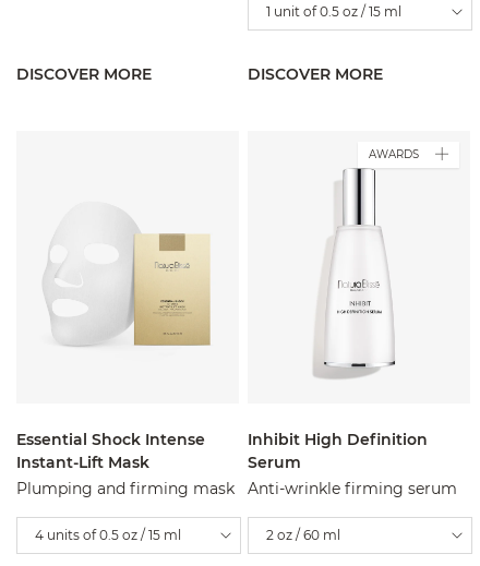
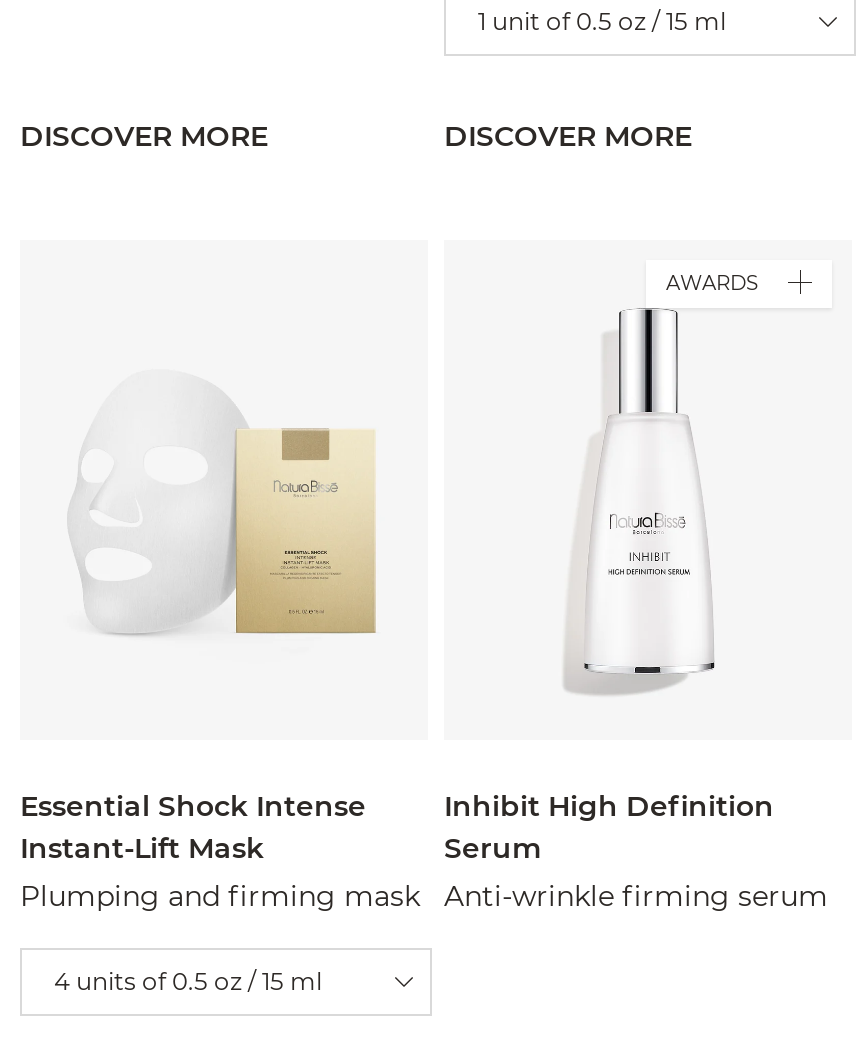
- 2 oz / 60 ml
